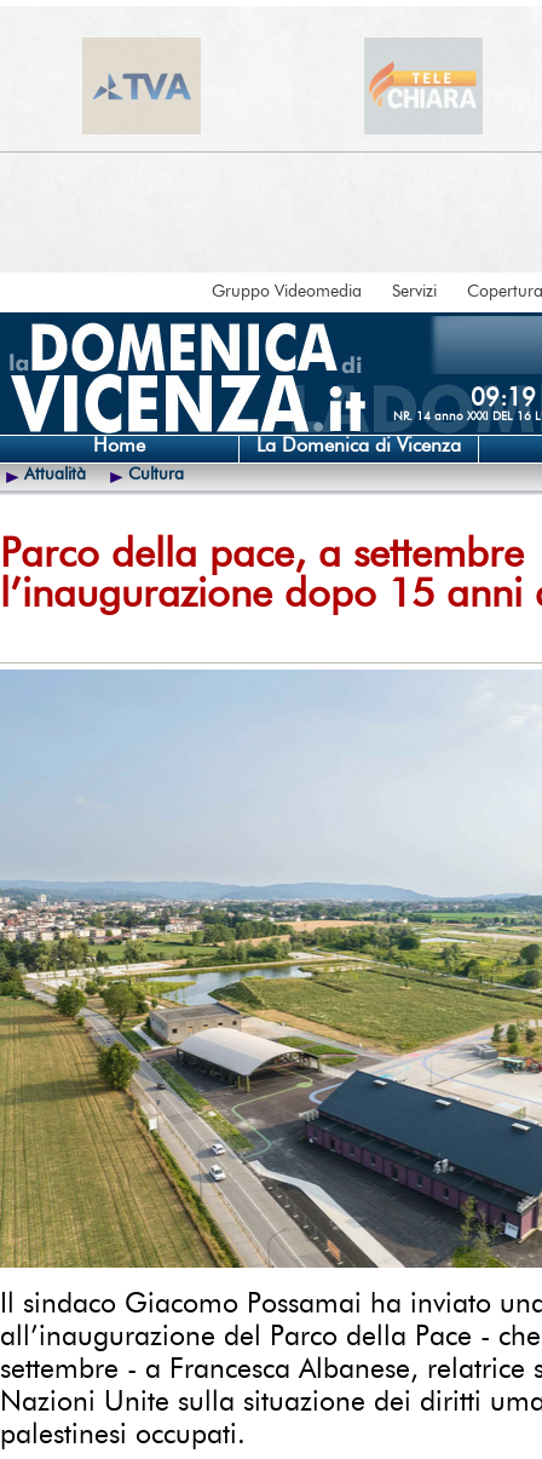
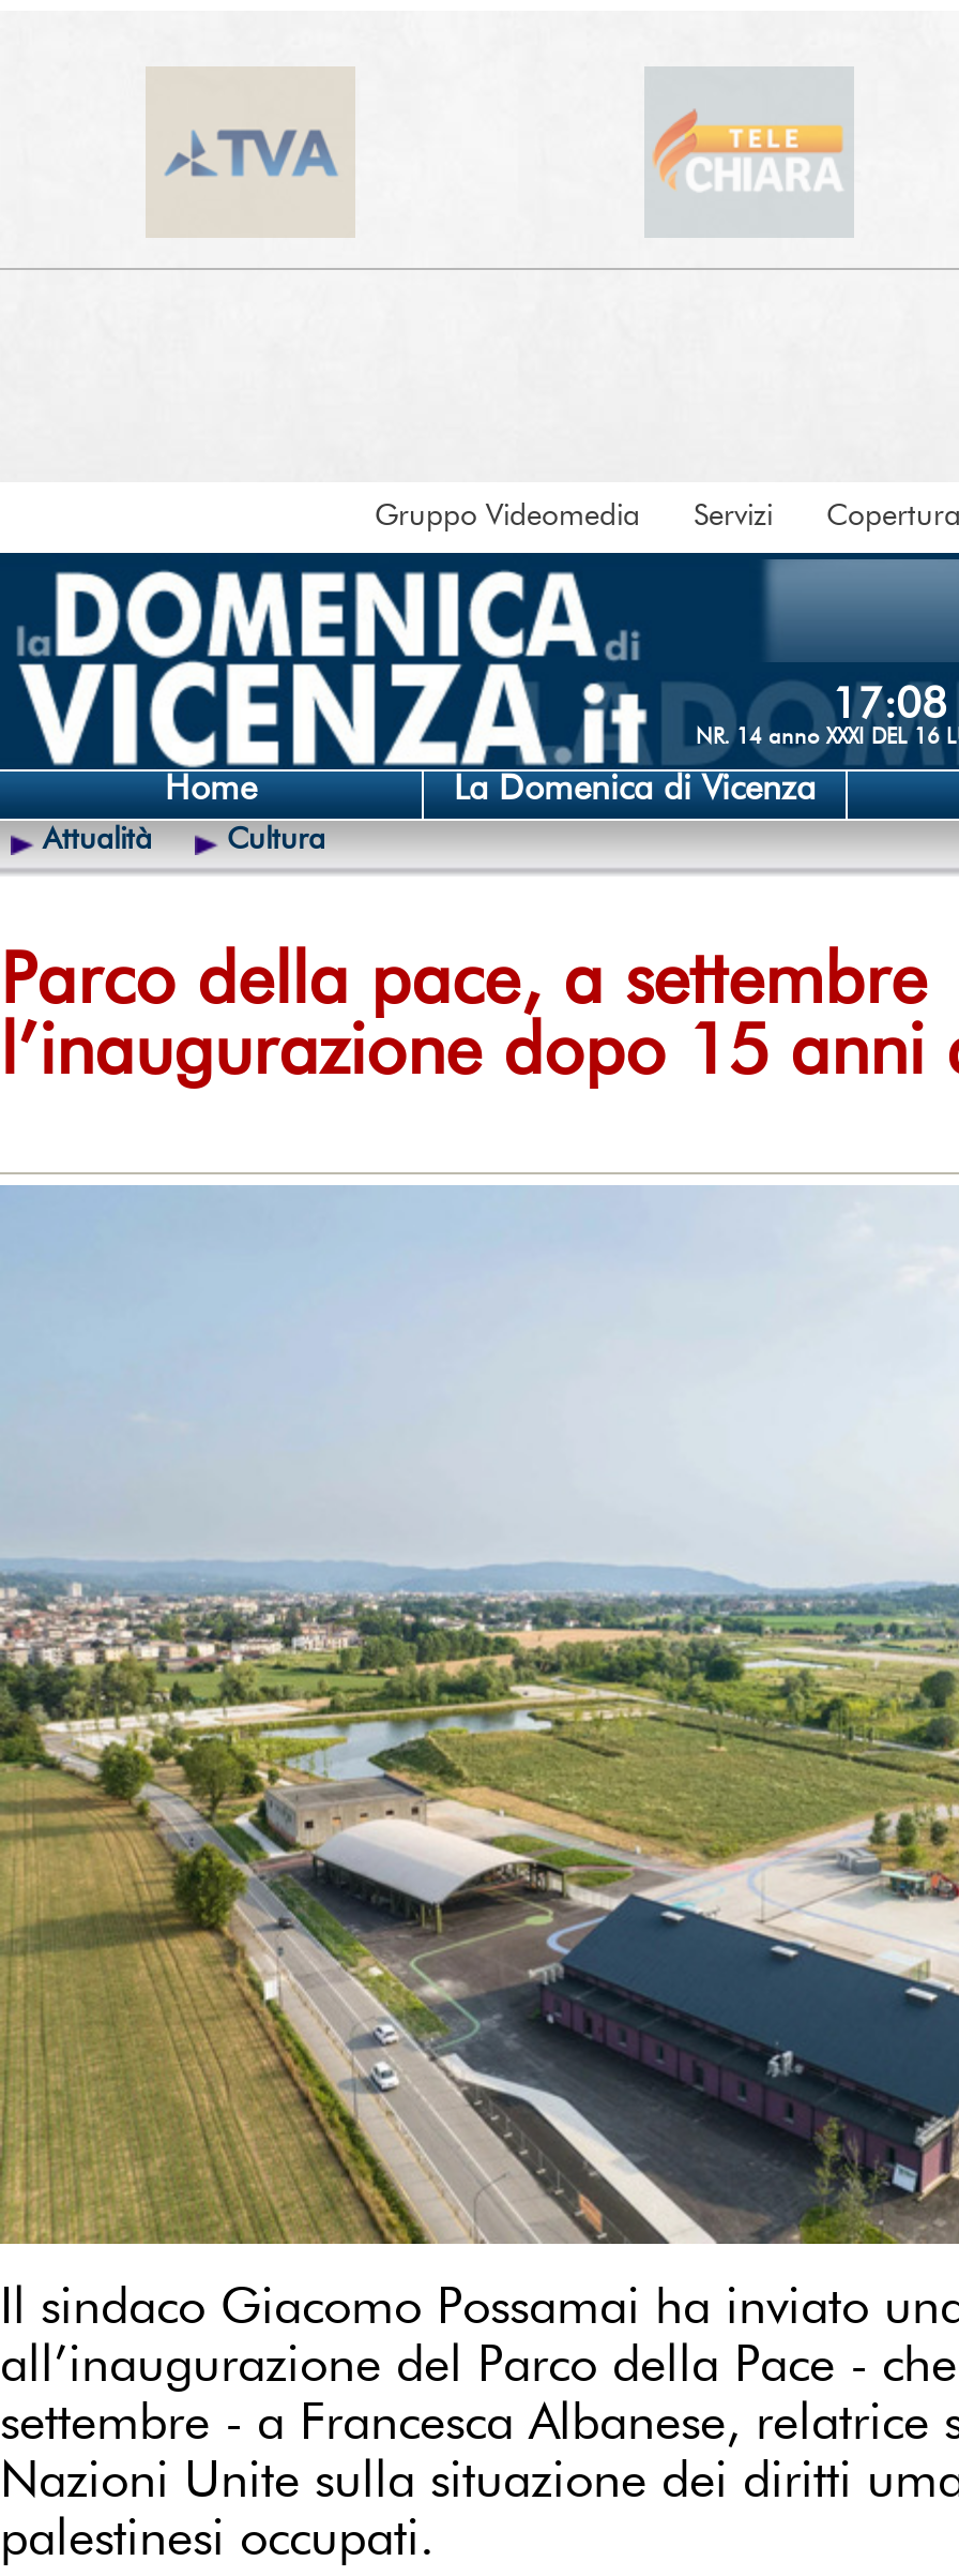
- 09:19
+ 17:08
